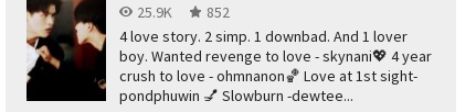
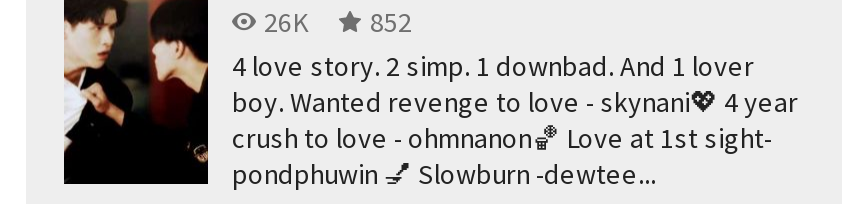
- 25.9K 852
+ 26K 852
